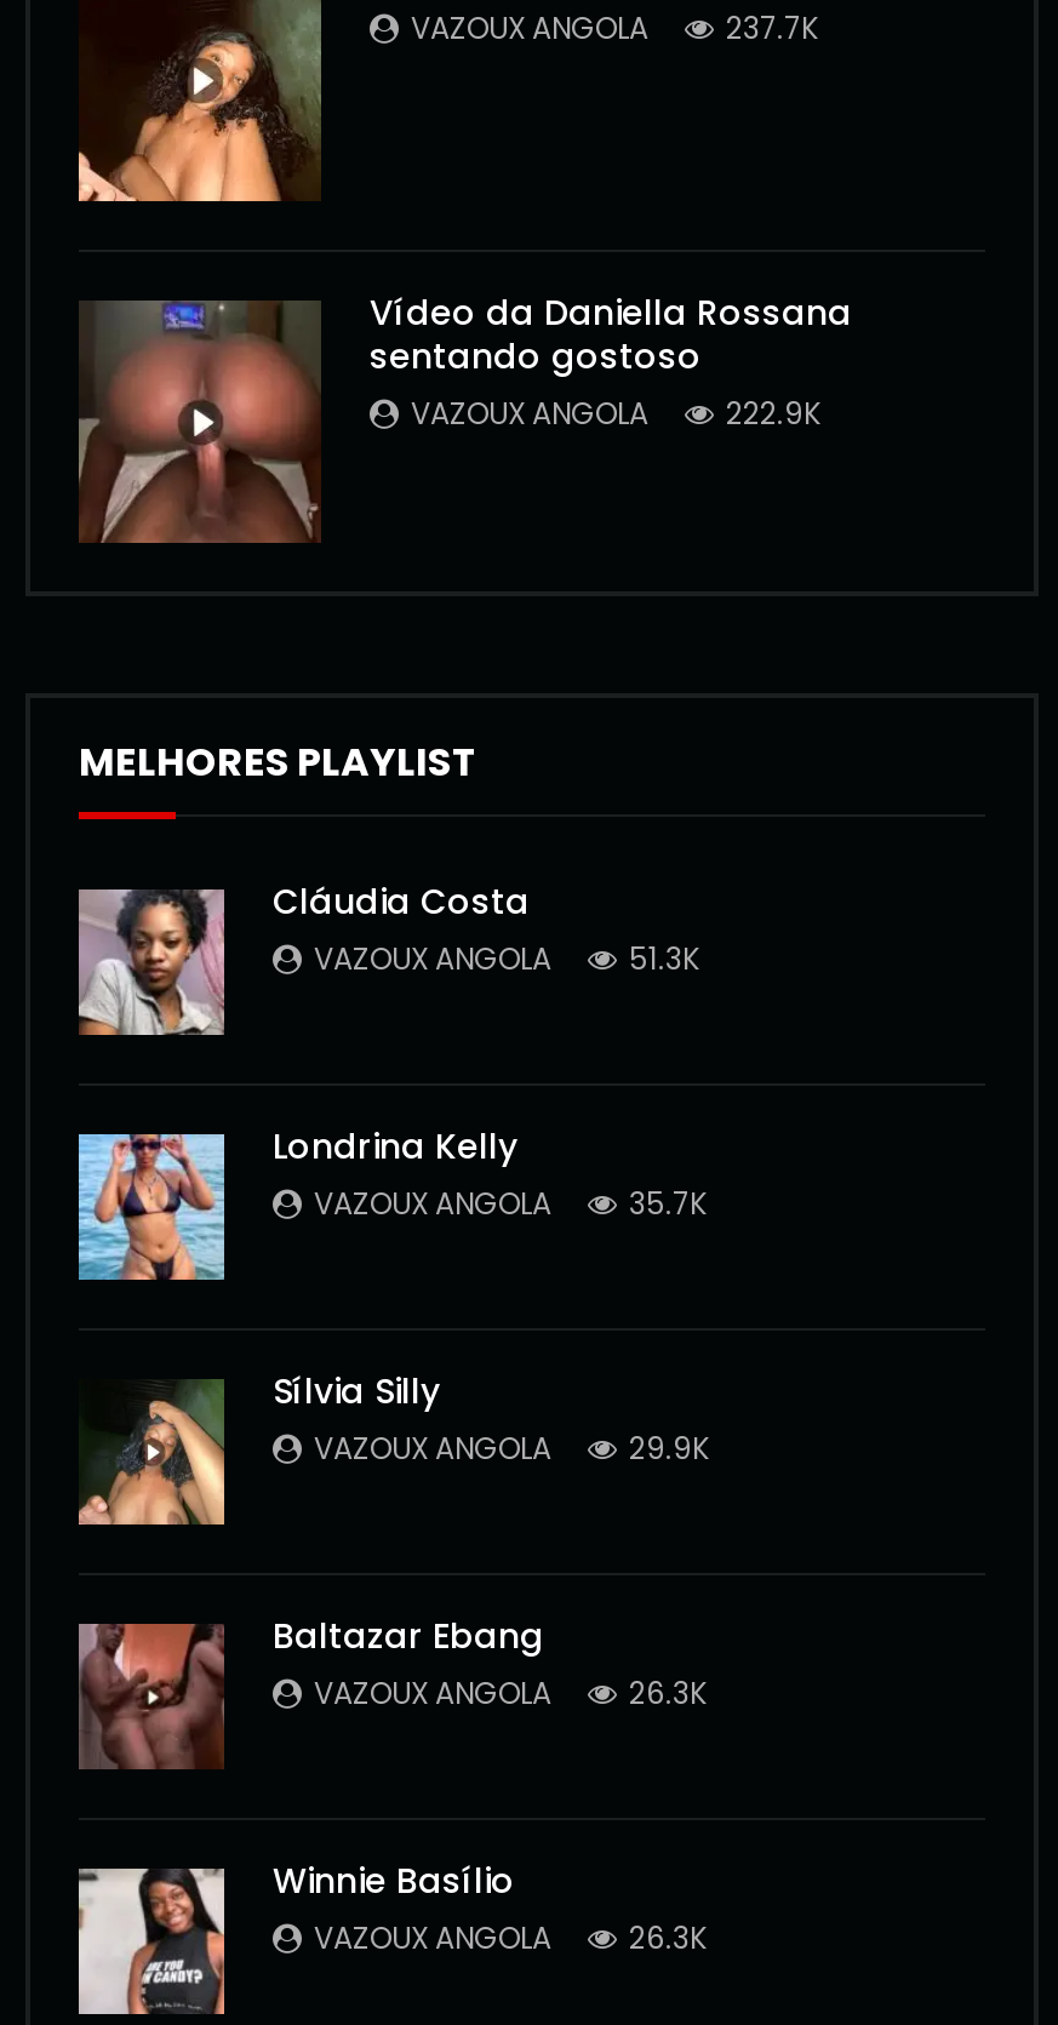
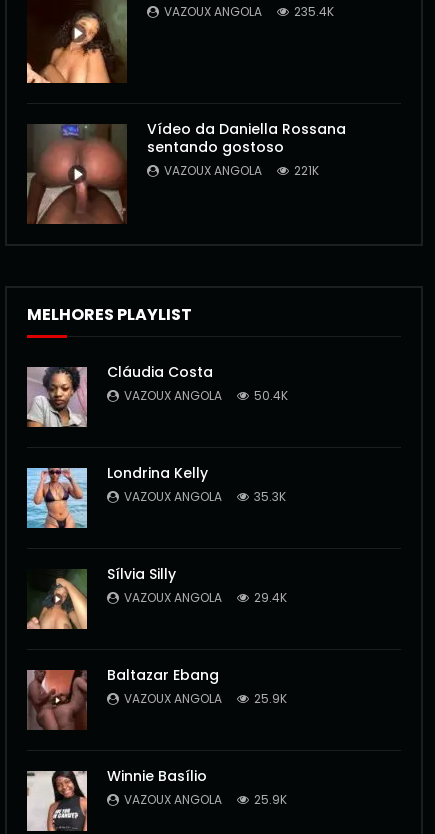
- VAZOUX ANGOLA 237.7K
+ VAZOUX ANGOLA 235.4K

- VAZOUX ANGOLA 222.9K
+ VAZOUX ANGOLA 221K

- VAZOUX ANGOLA 51.3K
+ VAZOUX ANGOLA 50.4K

- VAZOUX ANGOLA 35.7K
+ VAZOUX ANGOLA 35.3K

- VAZOUX ANGOLA 29.9K
+ VAZOUX ANGOLA 29.4K

- VAZOUX ANGOLA 26.3K
+ VAZOUX ANGOLA 25.9K

- VAZOUX ANGOLA 26.3K
+ VAZOUX ANGOLA 25.9K
